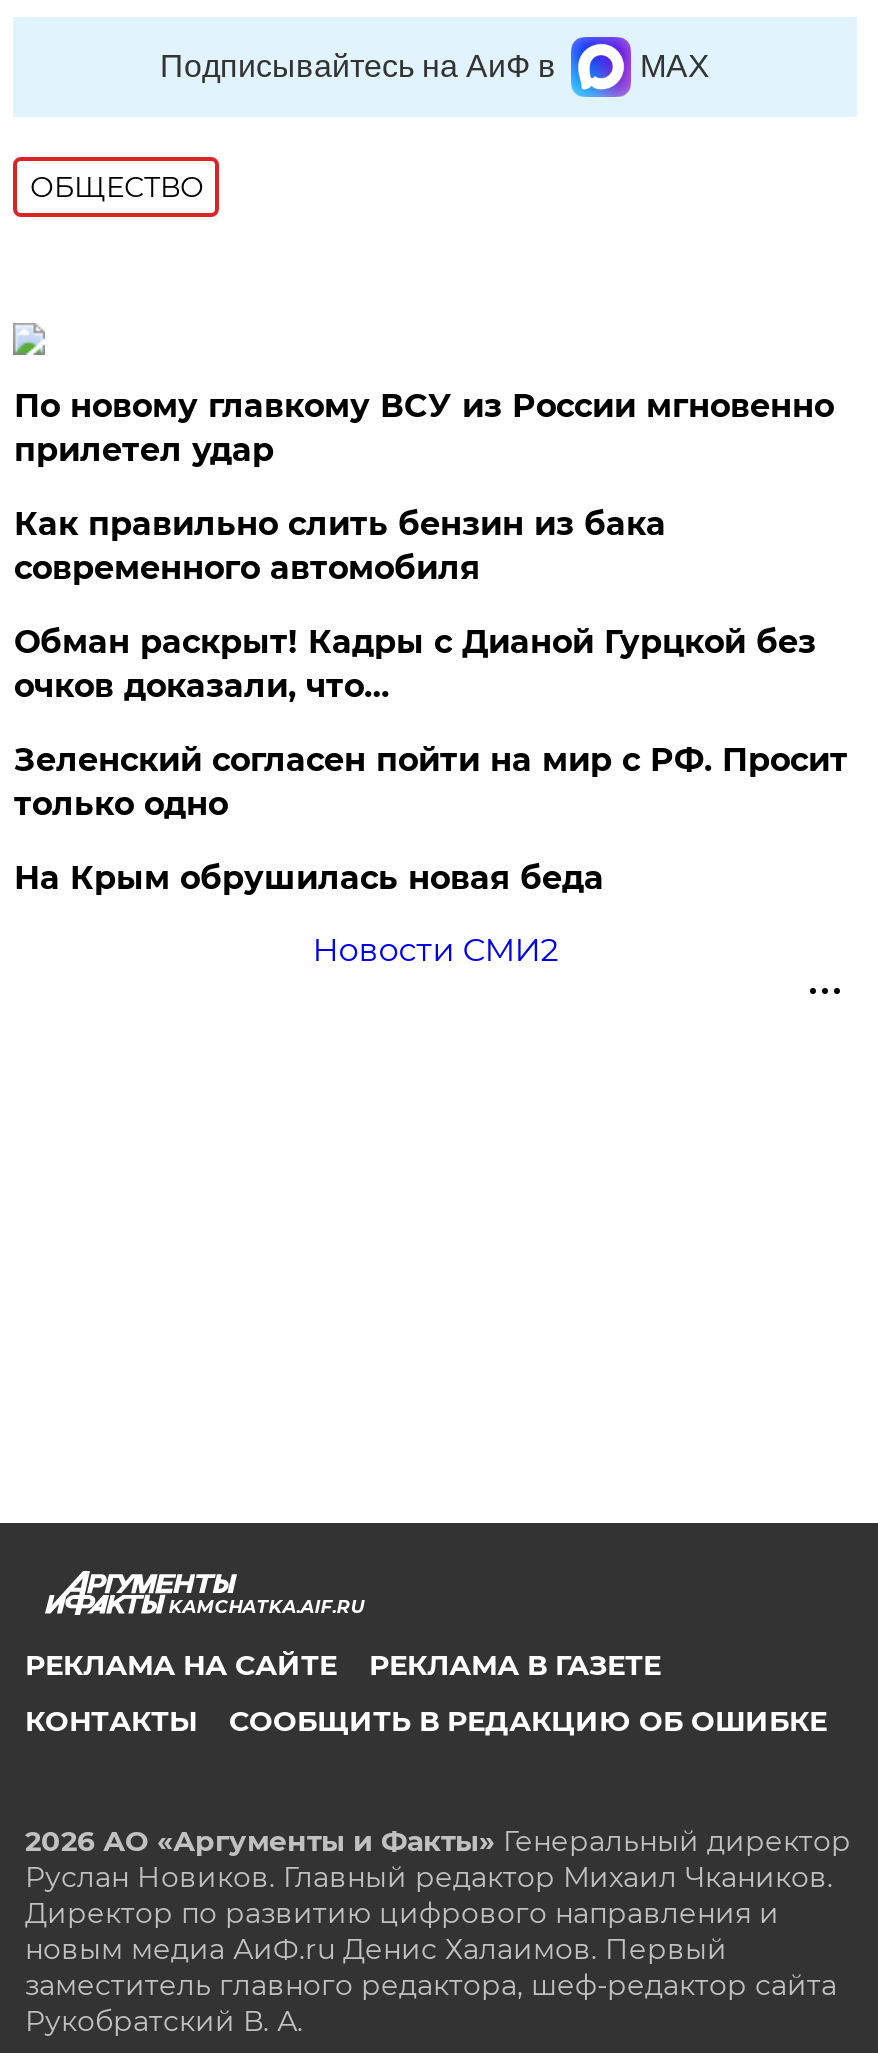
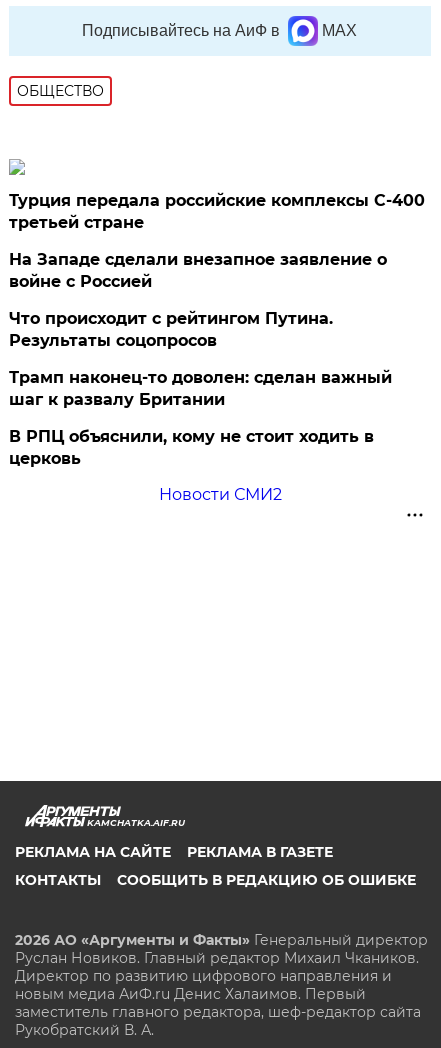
- По новому главкому ВСУ из России мгновенно
- прилетел удар
+ Турция передала российские комплексы С-400
+ третьей стране

- Как правильно слить бензин из бака
- современного автомобиля
+ На Западе сделали внезапное заявление о
+ войне с Россией

- Обман раскрыт! Кадры с Дианой Гурцкой без
- очков доказали, что…
+ Что происходит с рейтингом Путина.
+ Результаты соцопросов

- Зеленский согласен пойти на мир с РФ. Просит
- только одно
+ Трамп наконец-то доволен: сделан важный
+ шаг к развалу Британии

- На Крым обрушилась новая беда
+ В РПЦ объяснили, кому не стоит ходить в
+ церковь
